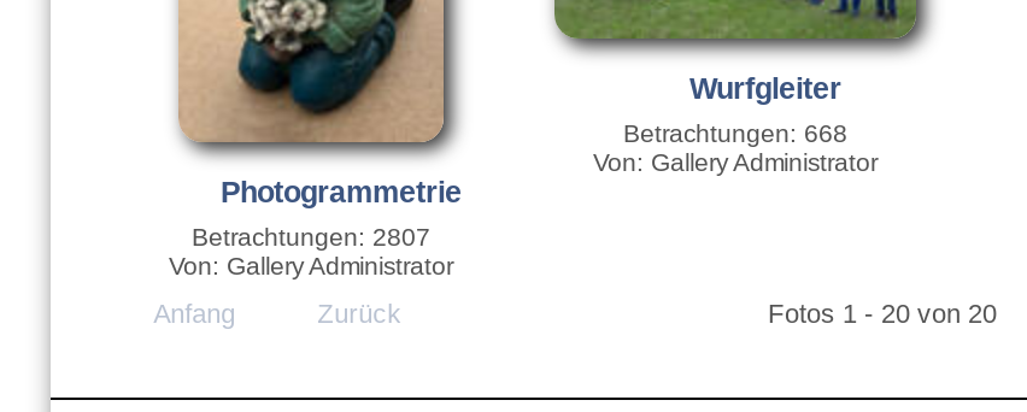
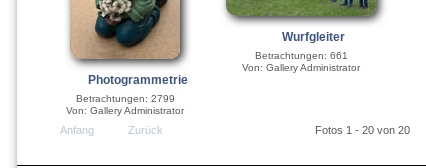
- Betrachtungen: 668
+ Betrachtungen: 661

- Betrachtungen: 2807
+ Betrachtungen: 2799
